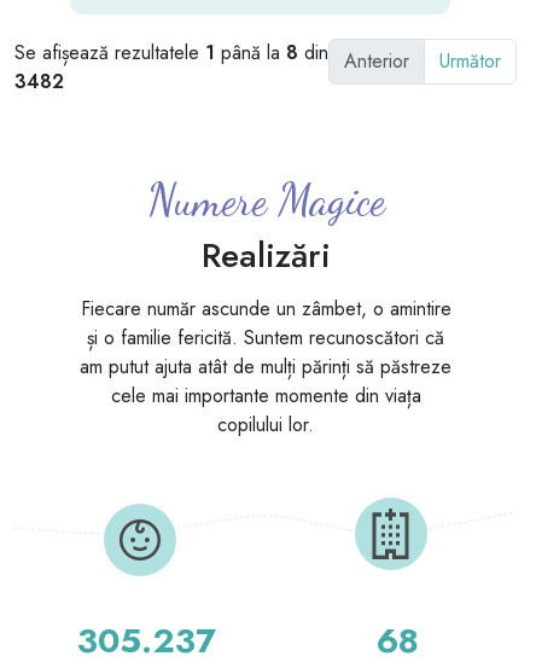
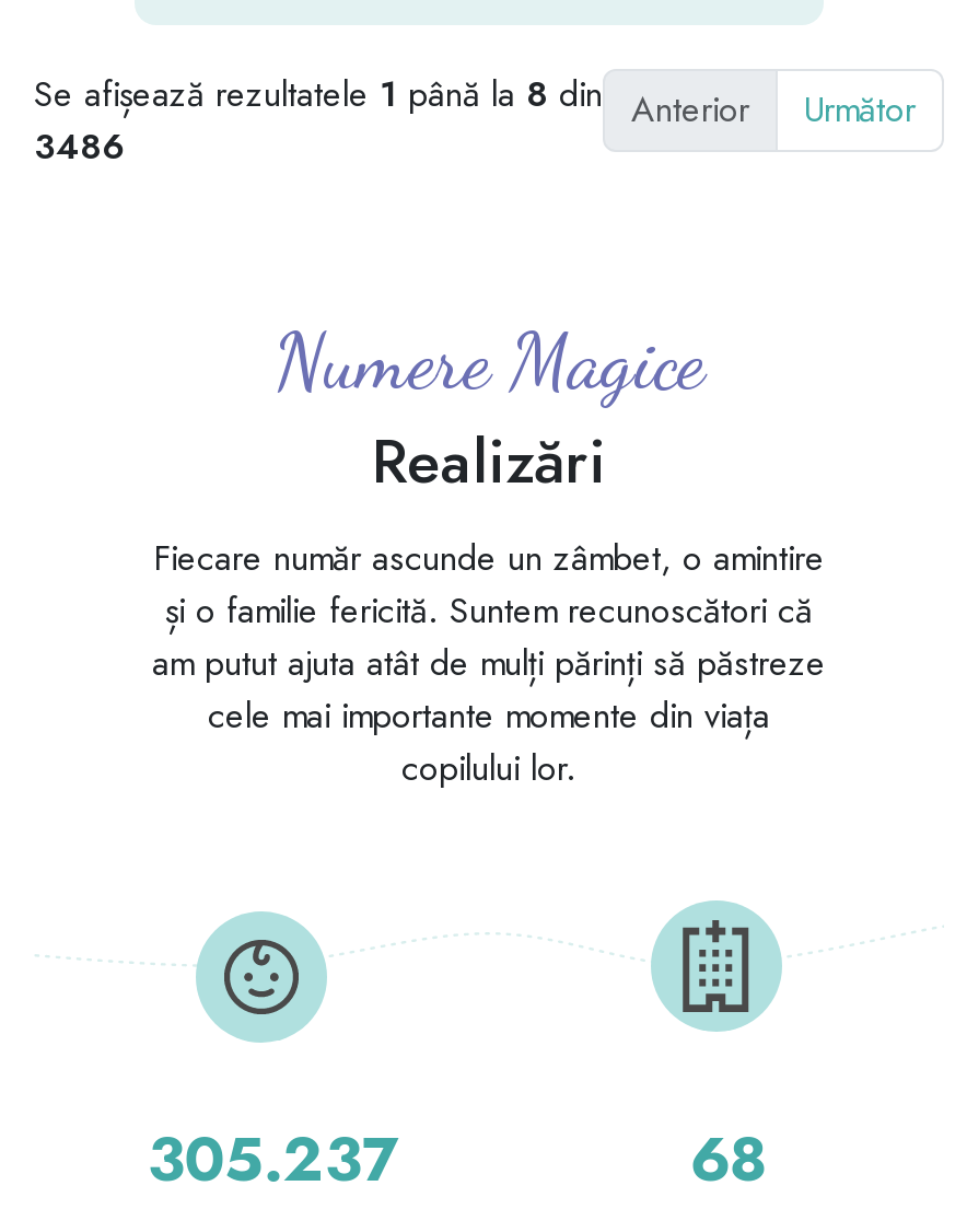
- 3482
+ 3486
